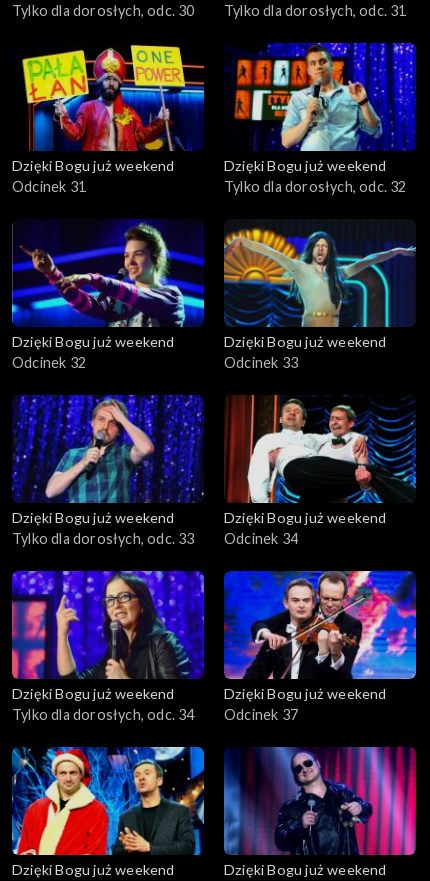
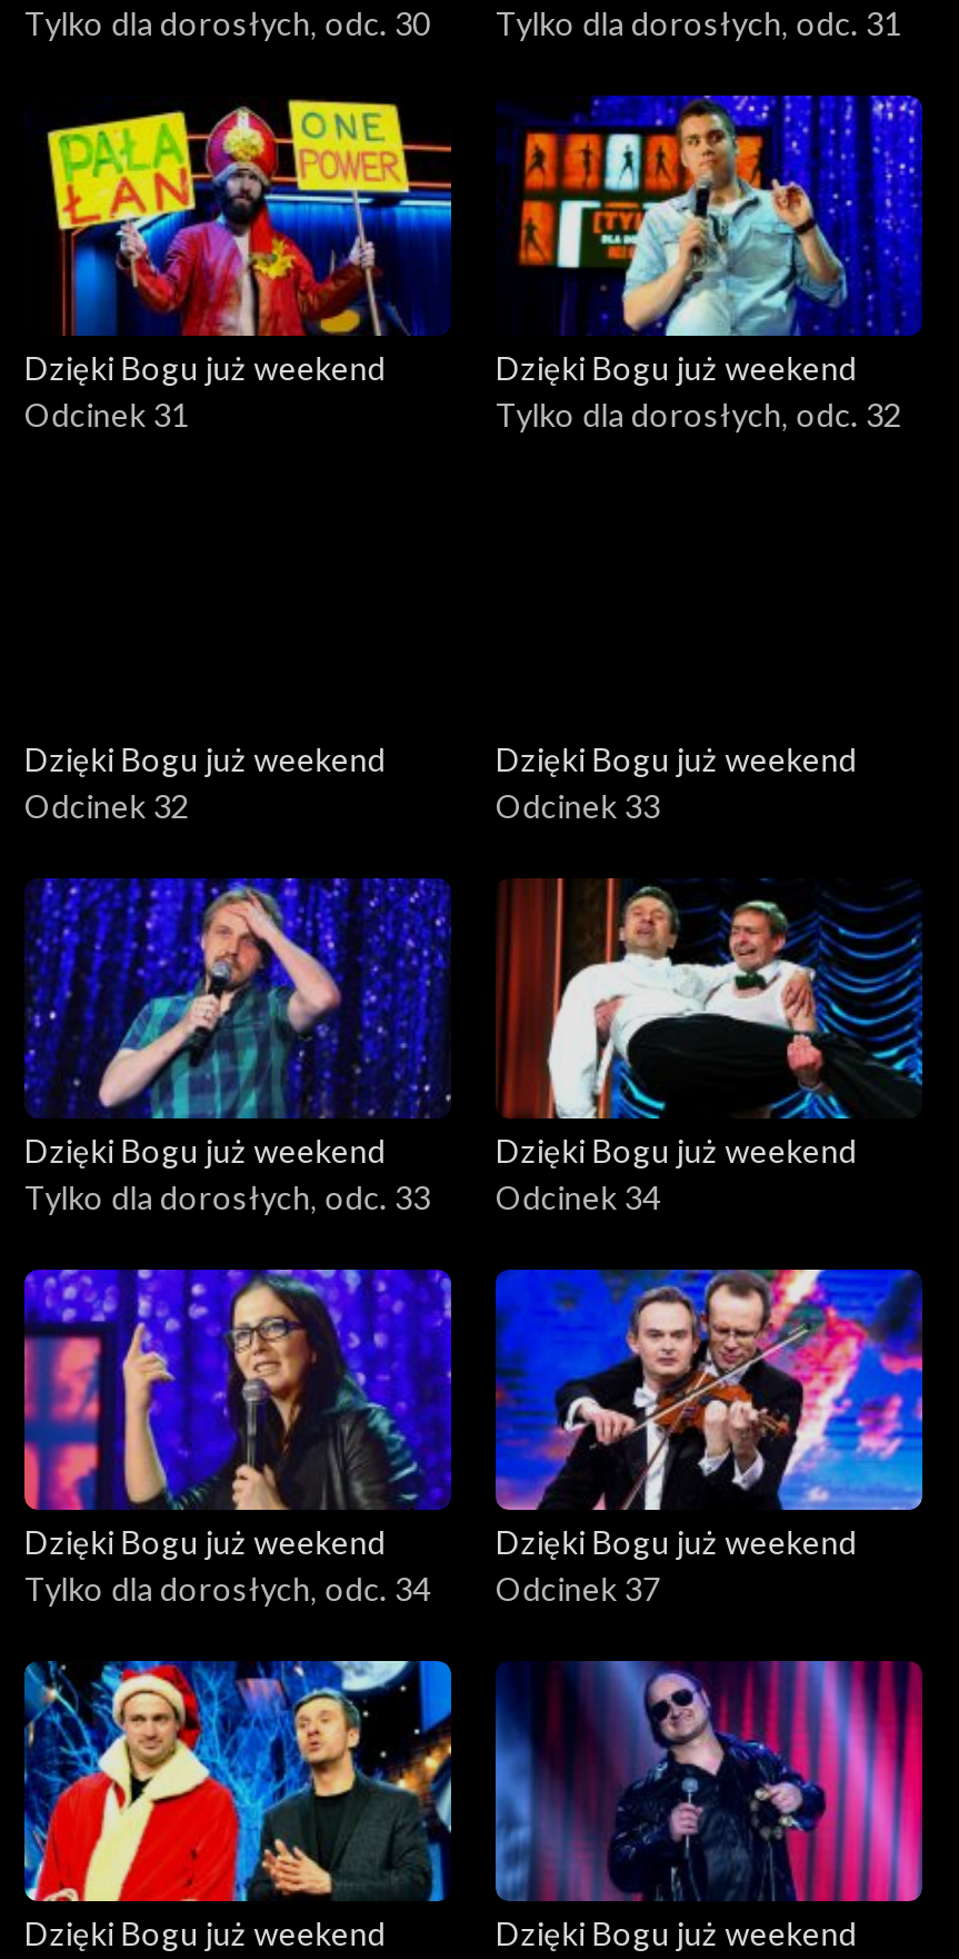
- [image]

- [image]
